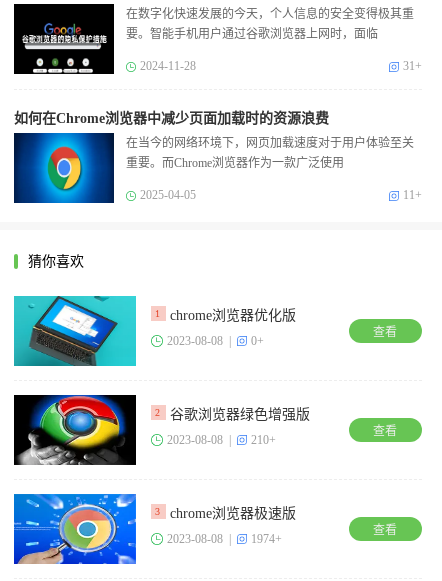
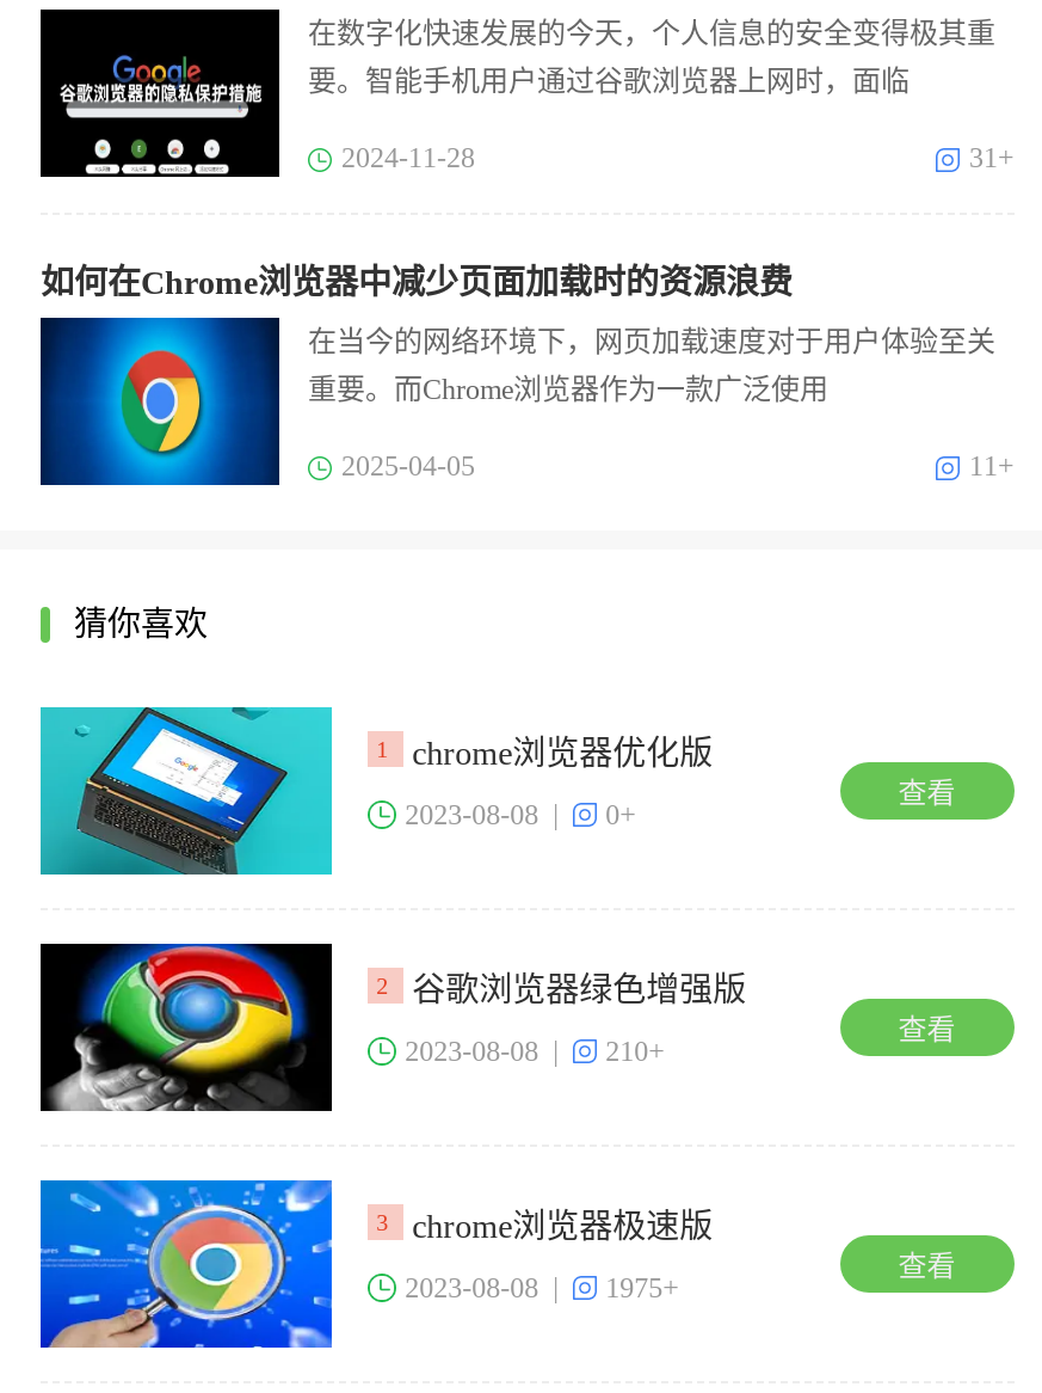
- 1974+
+ 1975+
